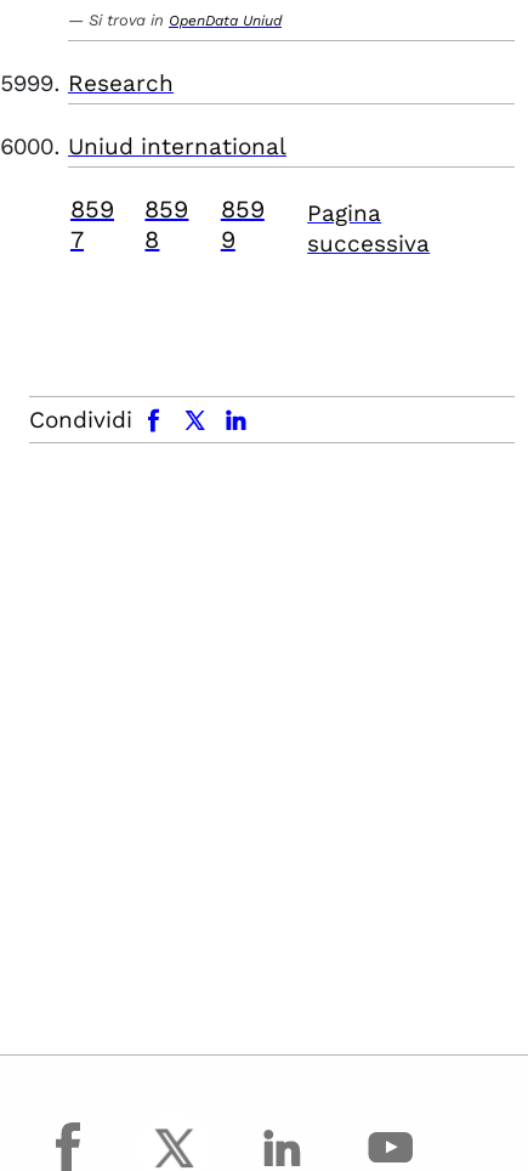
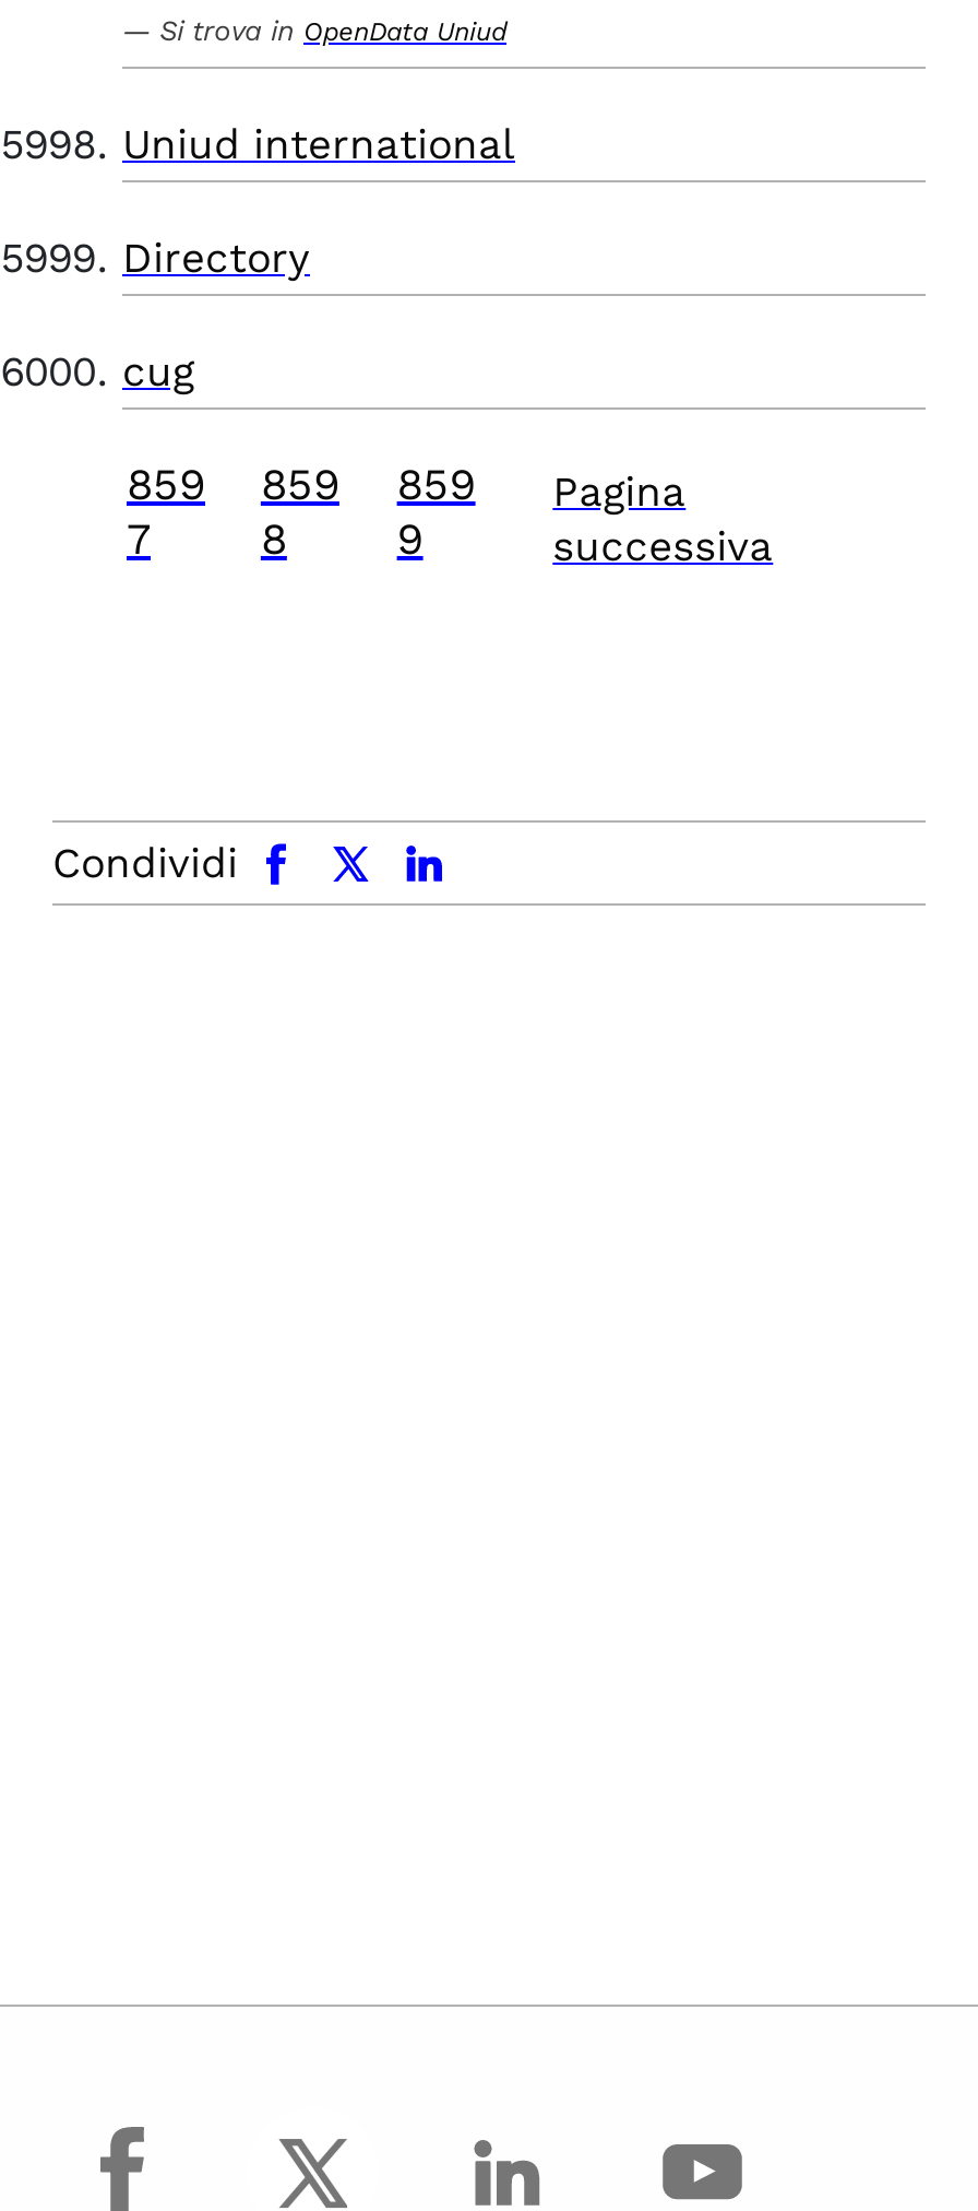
- Research

moved up: Uniud international

+ Directory
+ cug
